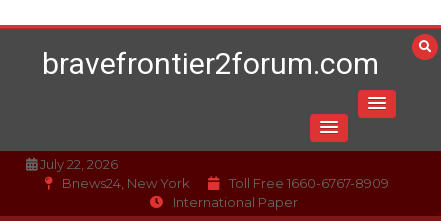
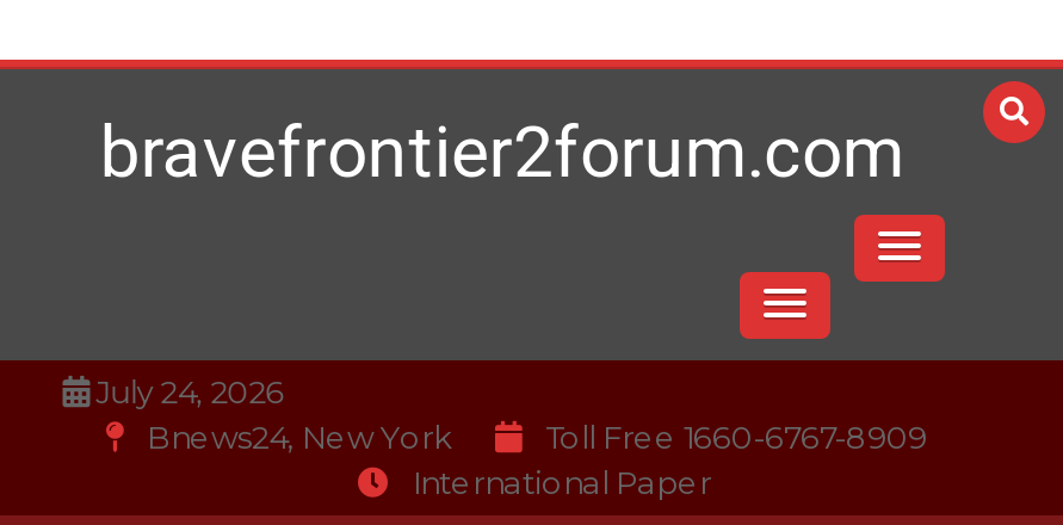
- July 22, 2026
+ July 24, 2026
